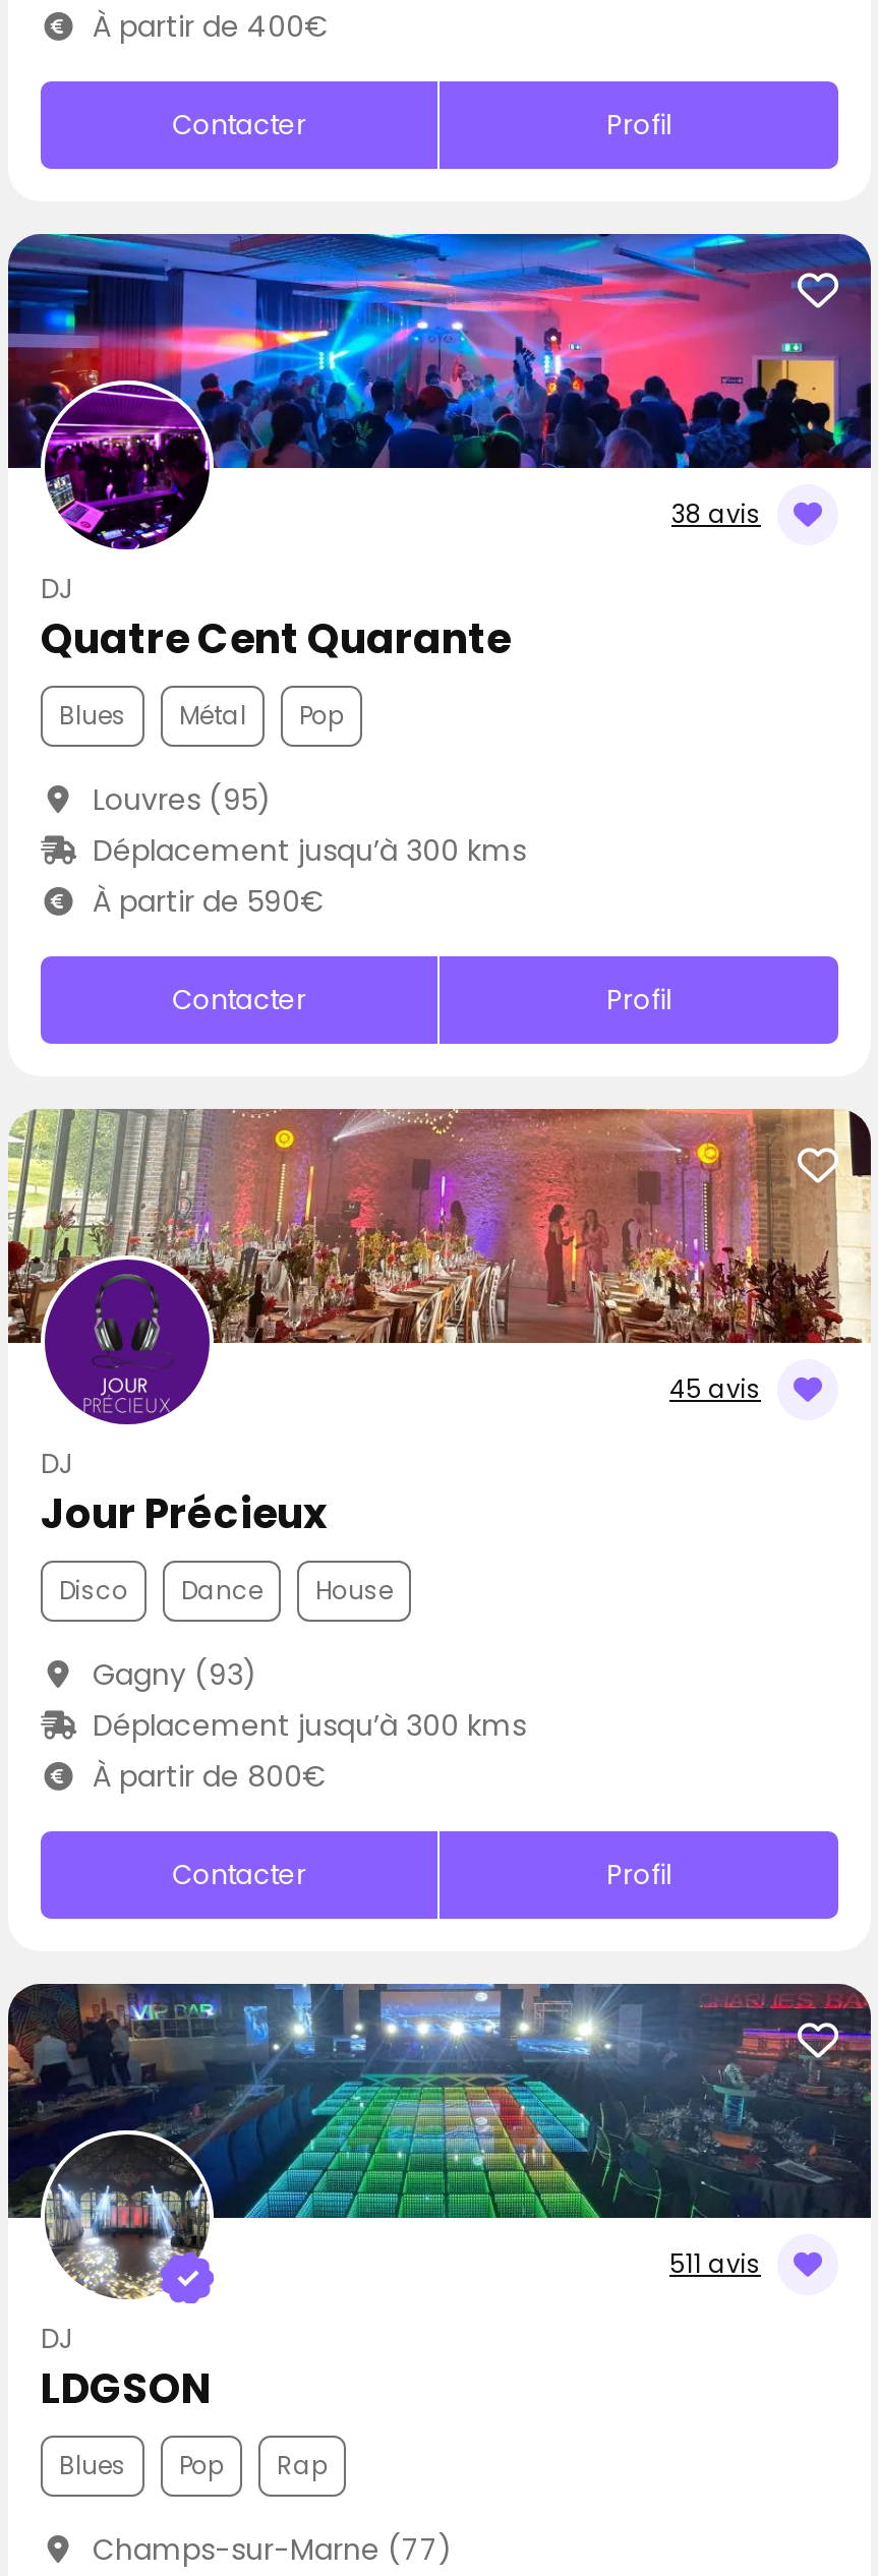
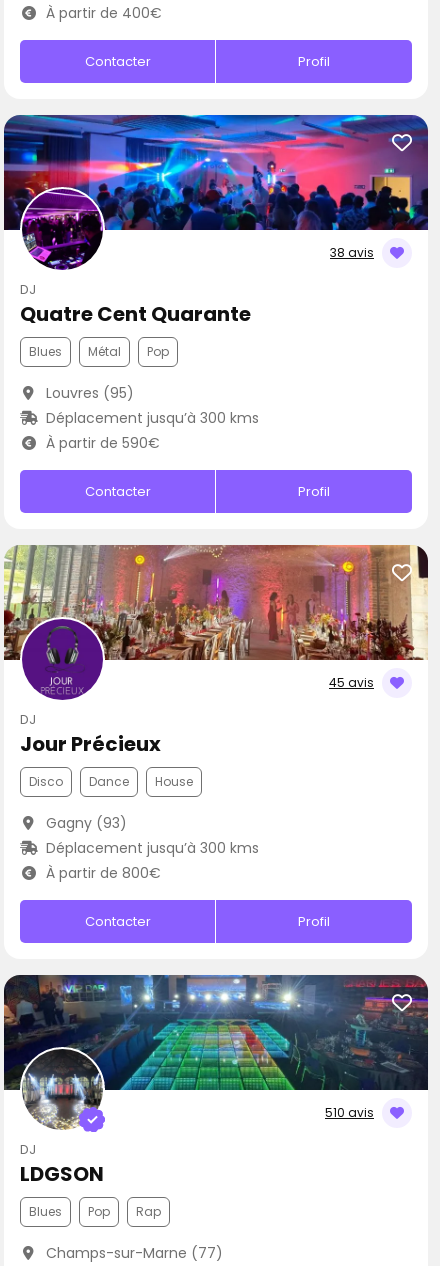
- 511 avis
+ 510 avis
